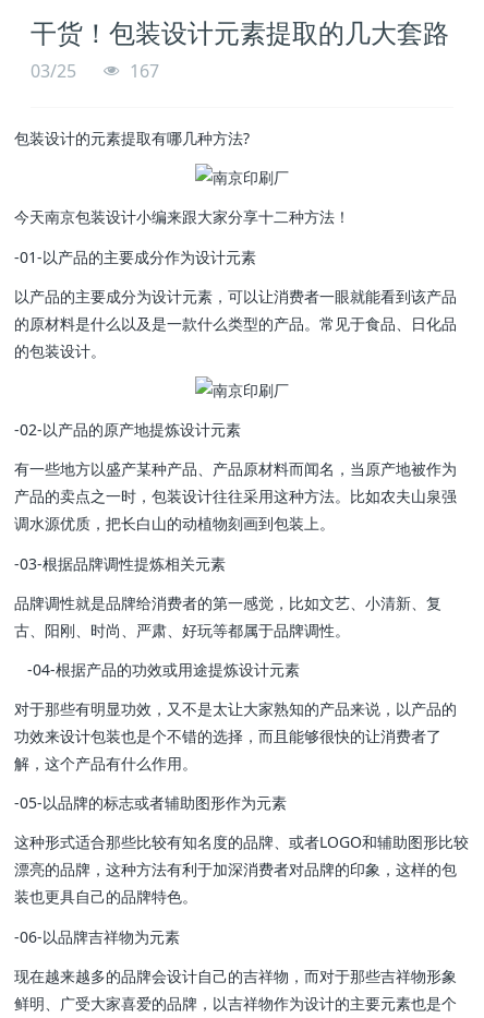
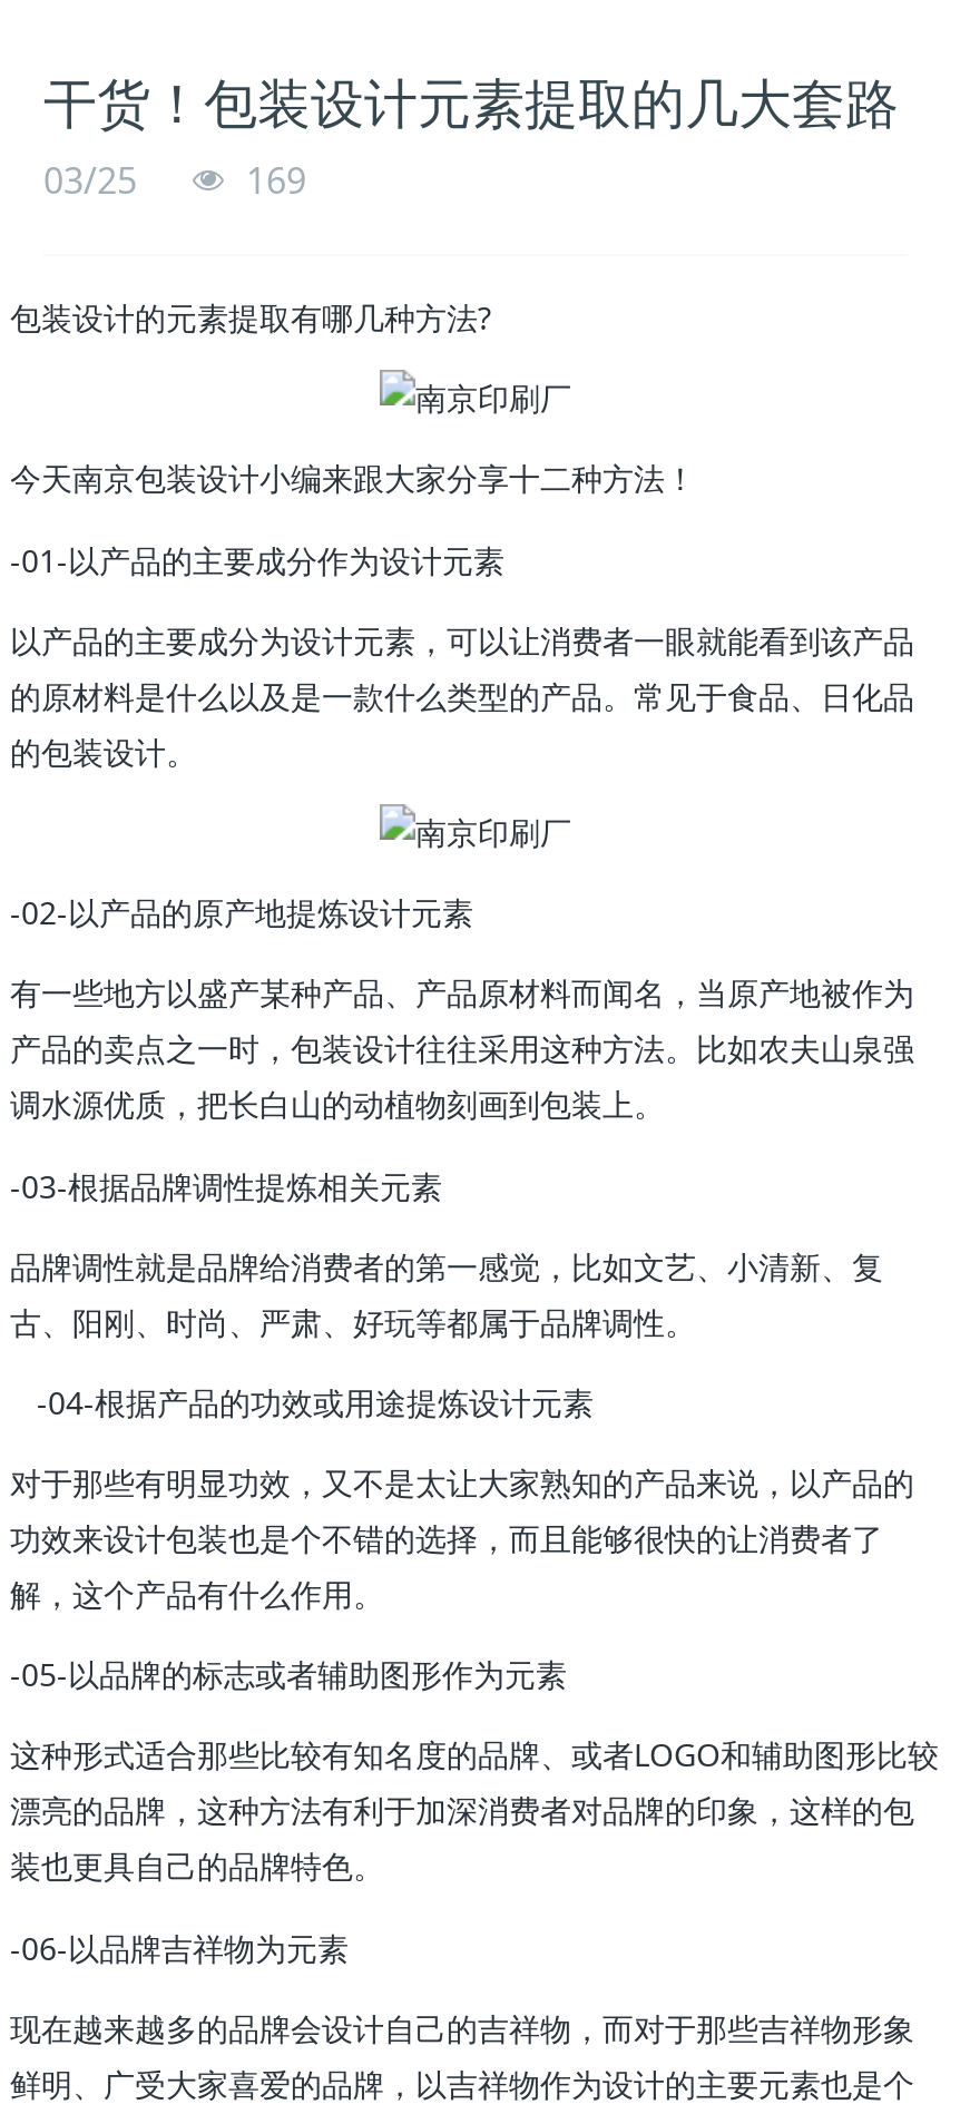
- 167
+ 169
